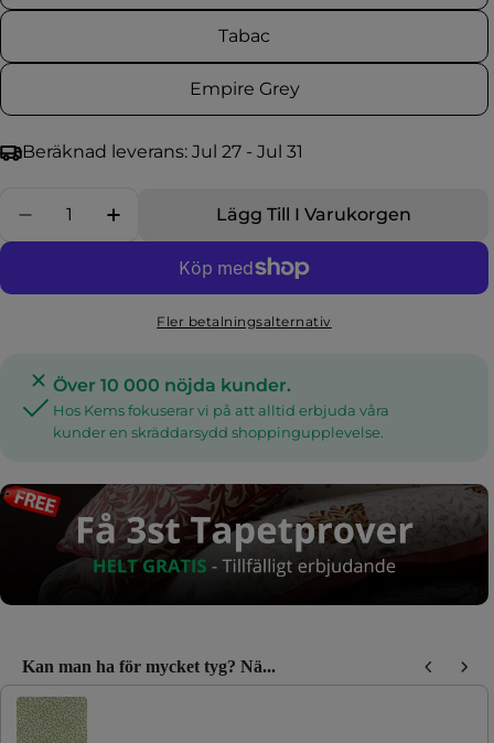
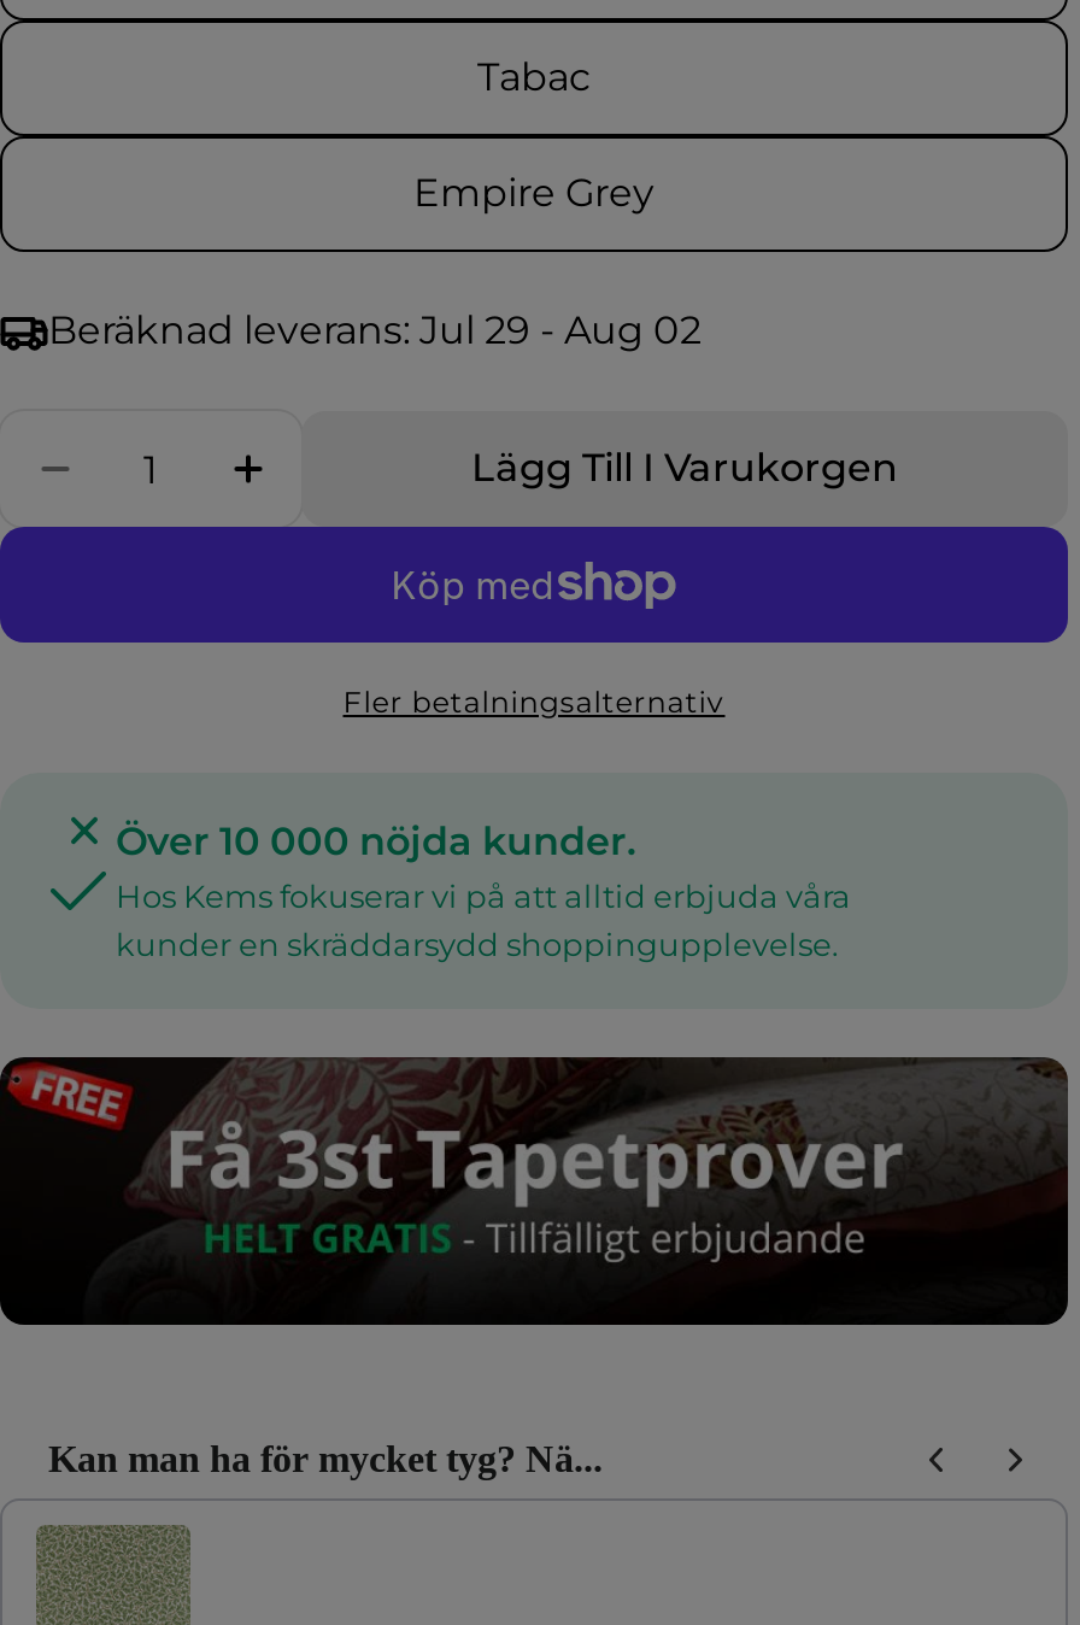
- Beräknad leverans: Jul 27 - Jul 31
+ Beräknad leverans: Jul 29 - Aug 02
